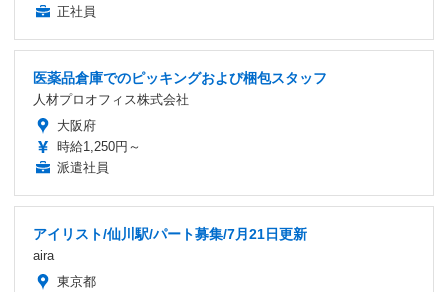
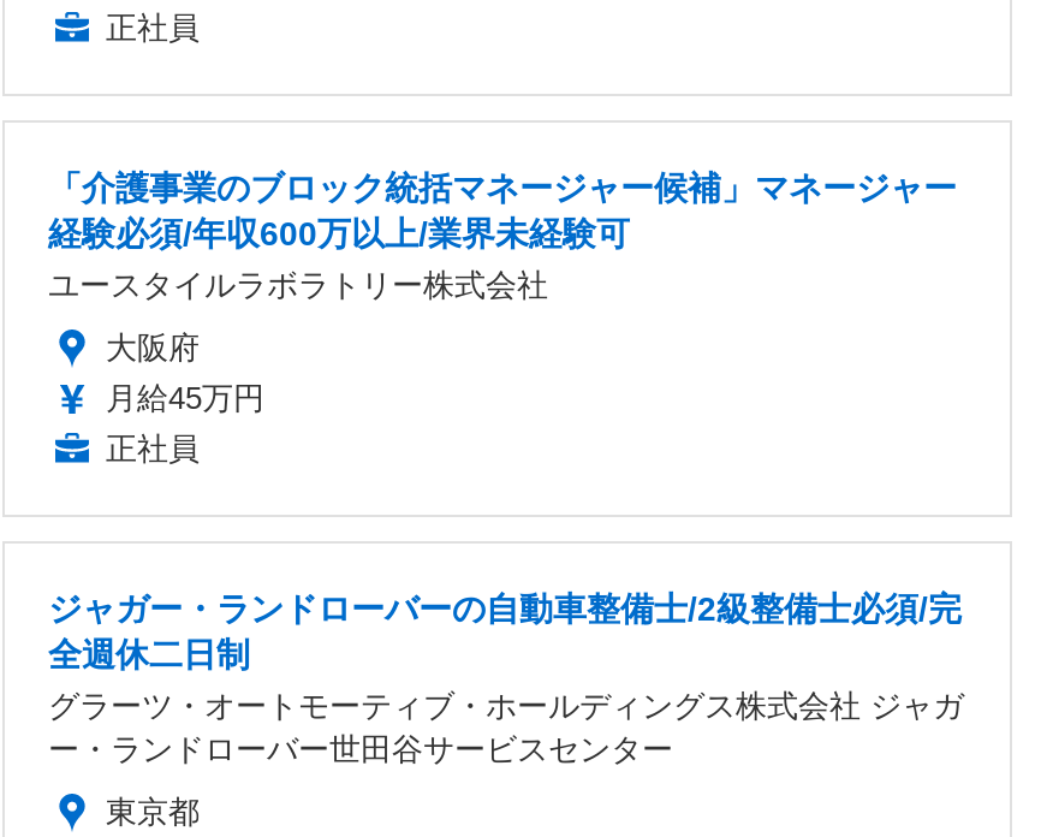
- 医薬品倉庫でのピッキングおよび梱包スタッフ
- 人材プロオフィス株式会社
+ 「介護事業のブロック統括マネージャー候補」マネージャー
+ 経験必須/年収600万以上/業界未経験可
+ ユースタイルラボラトリー株式会社

- 時給1,250円～
- 派遣社員
+ 月給45万円
+ 正社員

- アイリスト/仙川駅/パート募集/7月21日更新
- aira
+ ジャガー・ランドローバーの自動車整備士/2級整備士必須/完
+ 全週休二日制
+ グラーツ・オートモーティブ・ホールディングス株式会社 ジャガ
+ ー・ランドローバー世田谷サービスセンター
